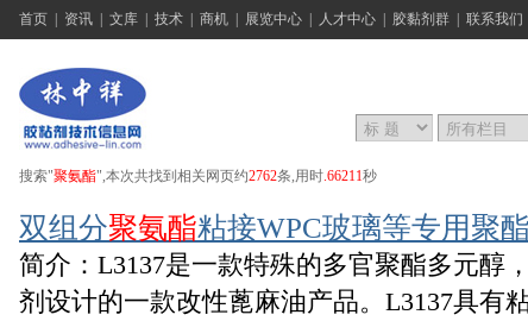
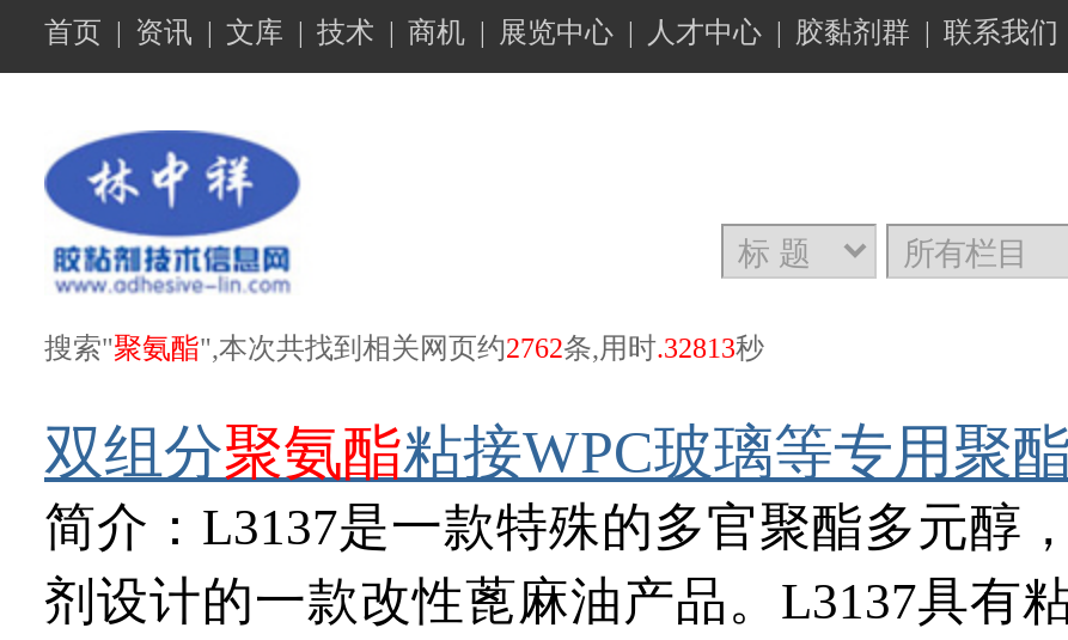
- 搜索"聚氨酯",本次共找到相关网页约2762条,用时.66211秒
+ 搜索"聚氨酯",本次共找到相关网页约2762条,用时.32813秒
